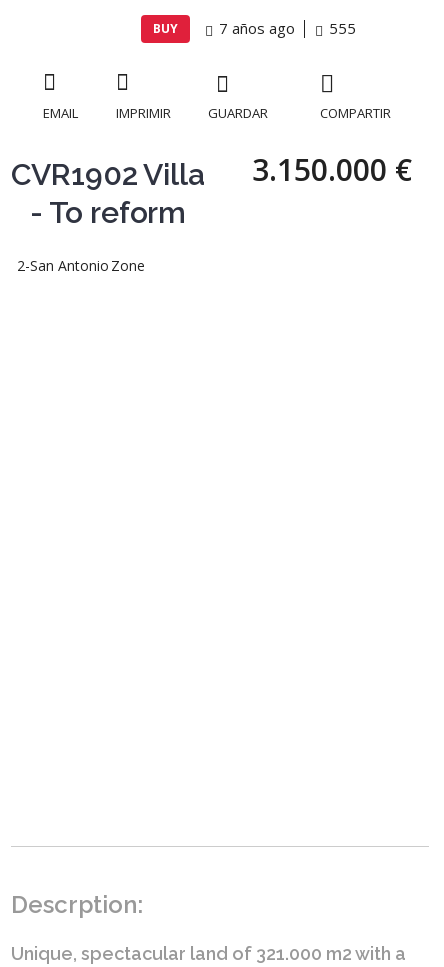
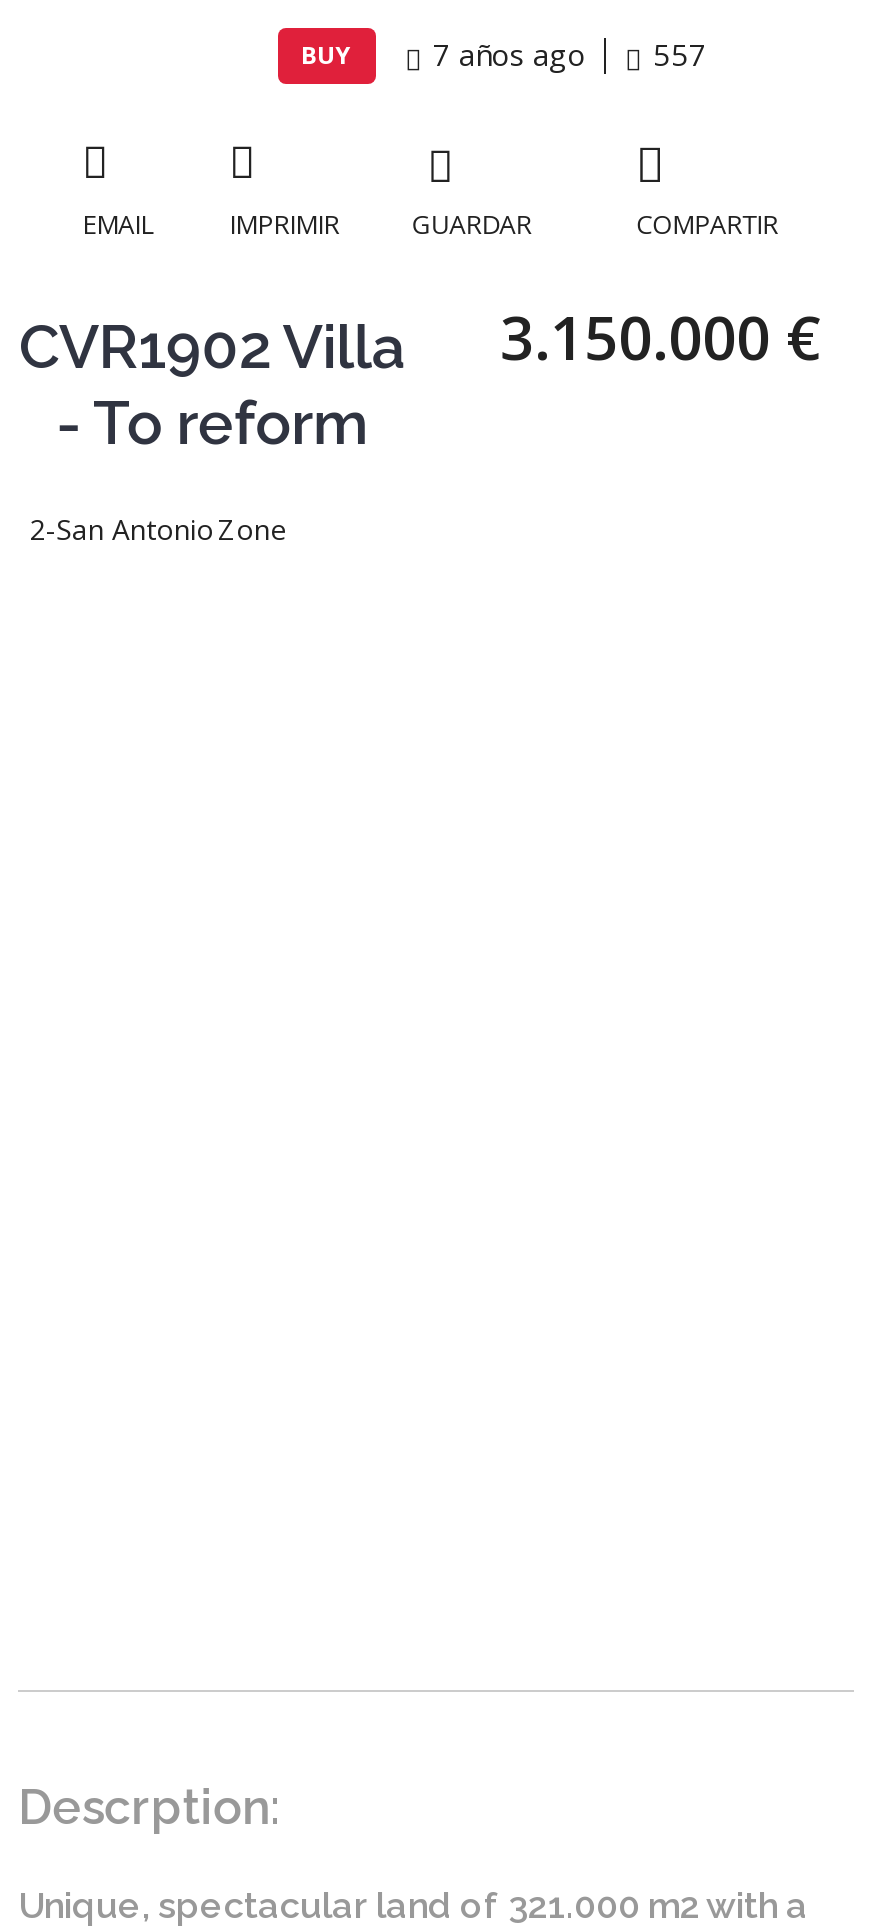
- 7 años ago 555
+ 7 años ago 557
